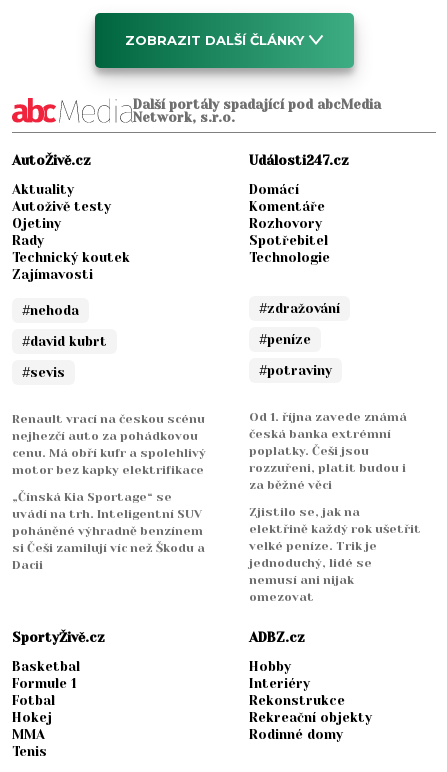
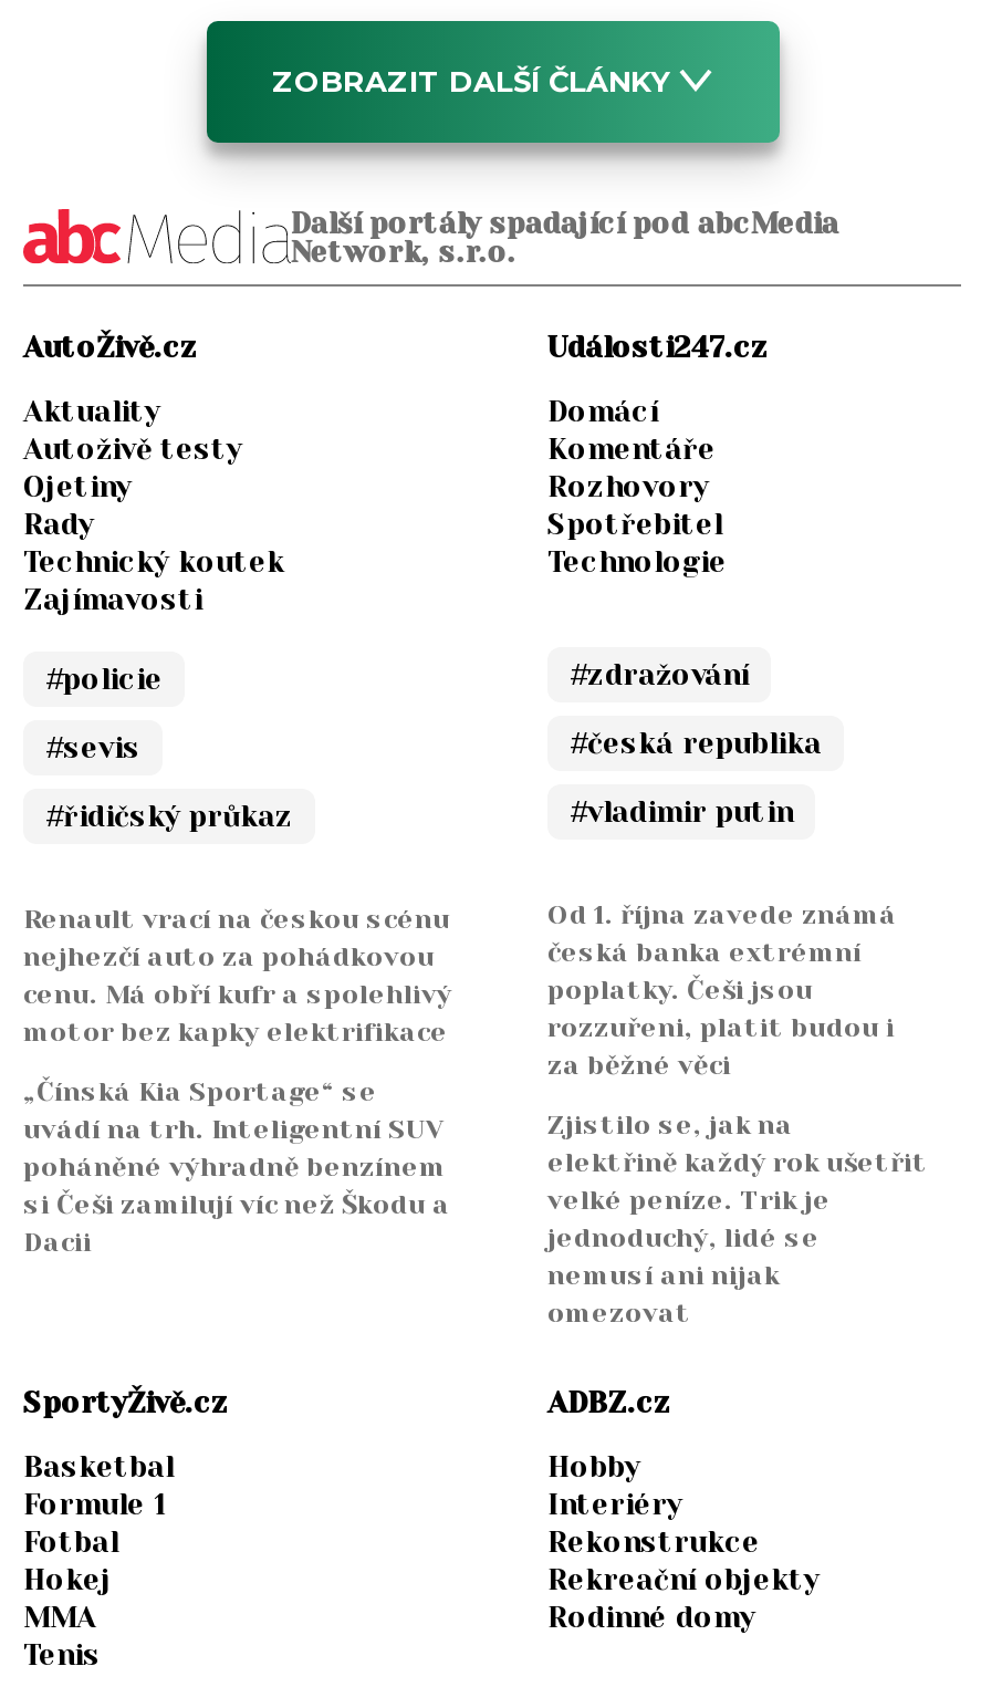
- #nehoda
- #david kubrt
+ #policie

- #peníze
+ #česká republika

moved up: #sevis

- #potraviny
+ #vladimir putin

+ #řidičský průkaz
